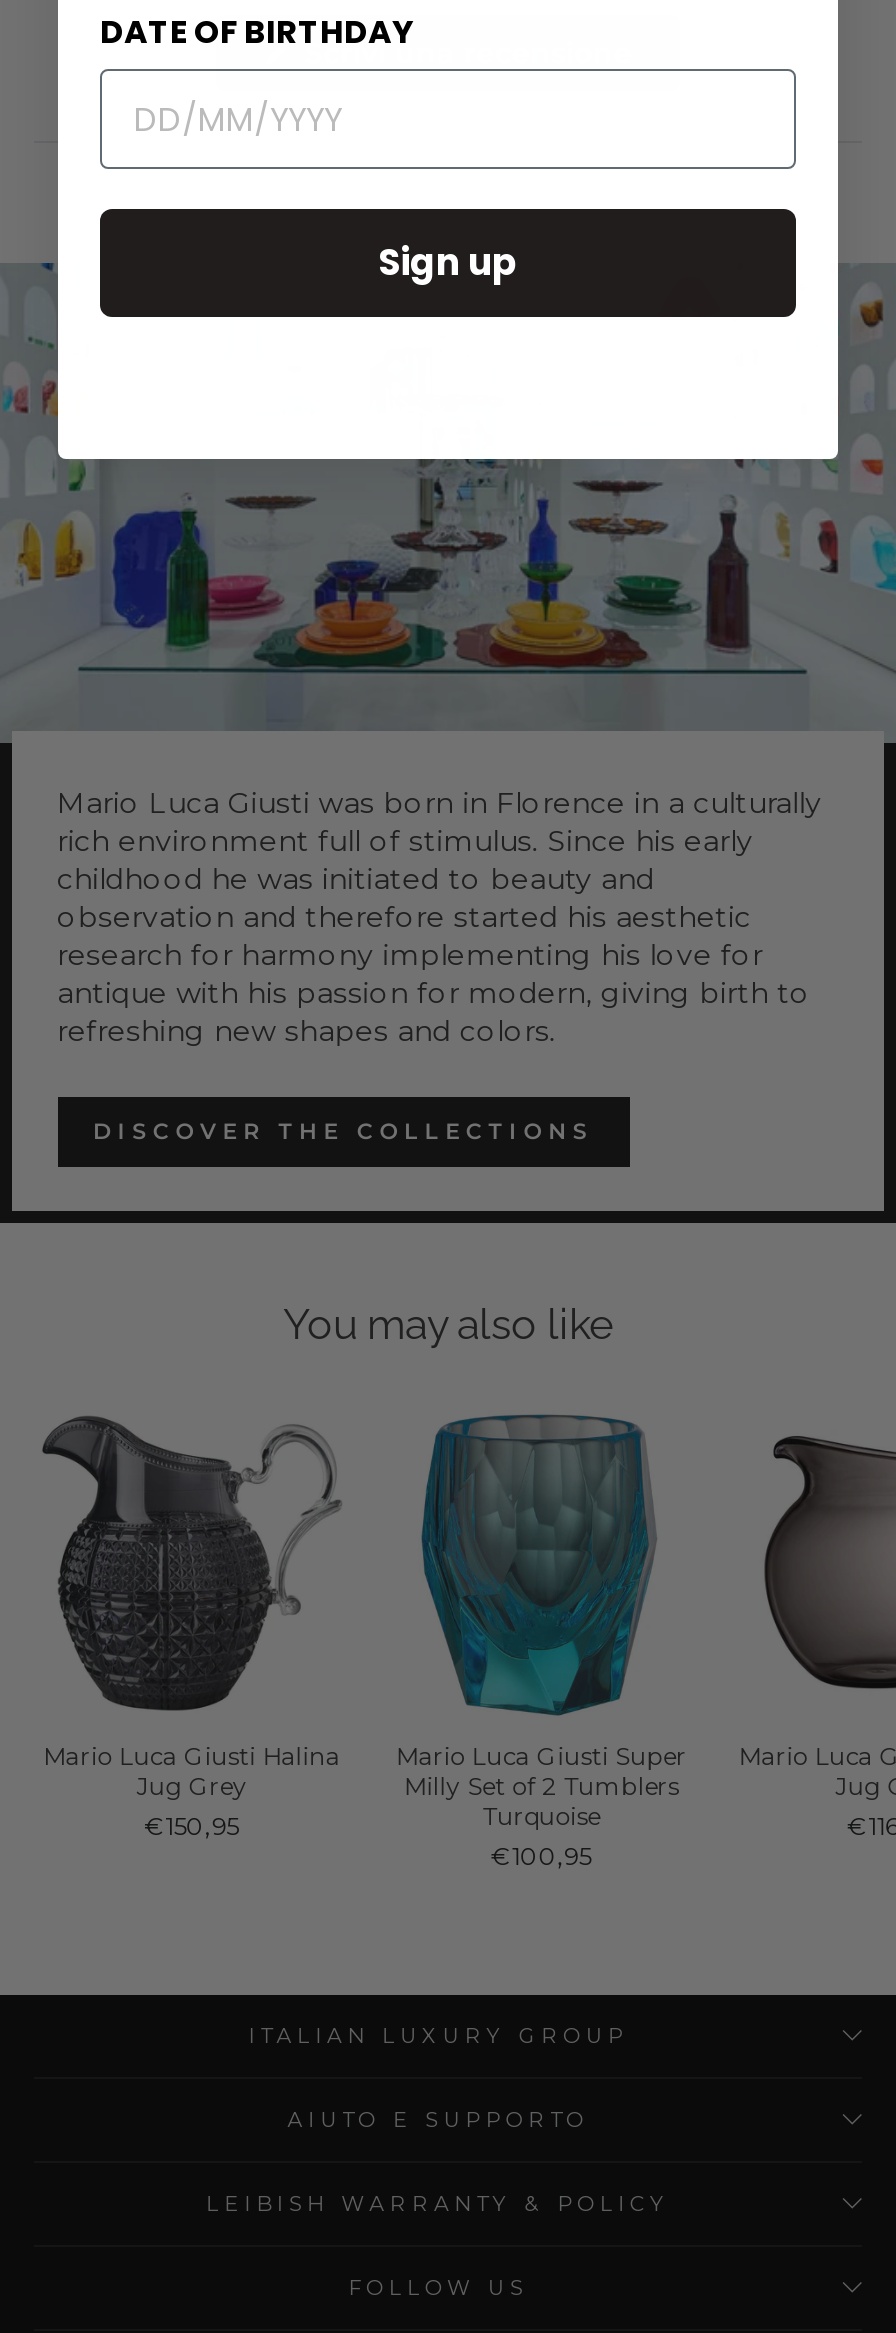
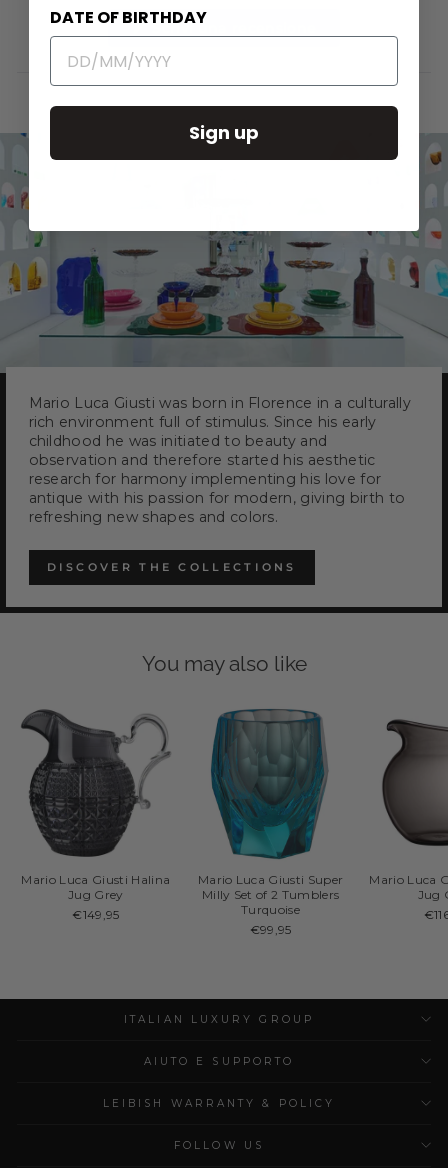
- €150,95
+ €149,95

- €100,95
+ €99,95
